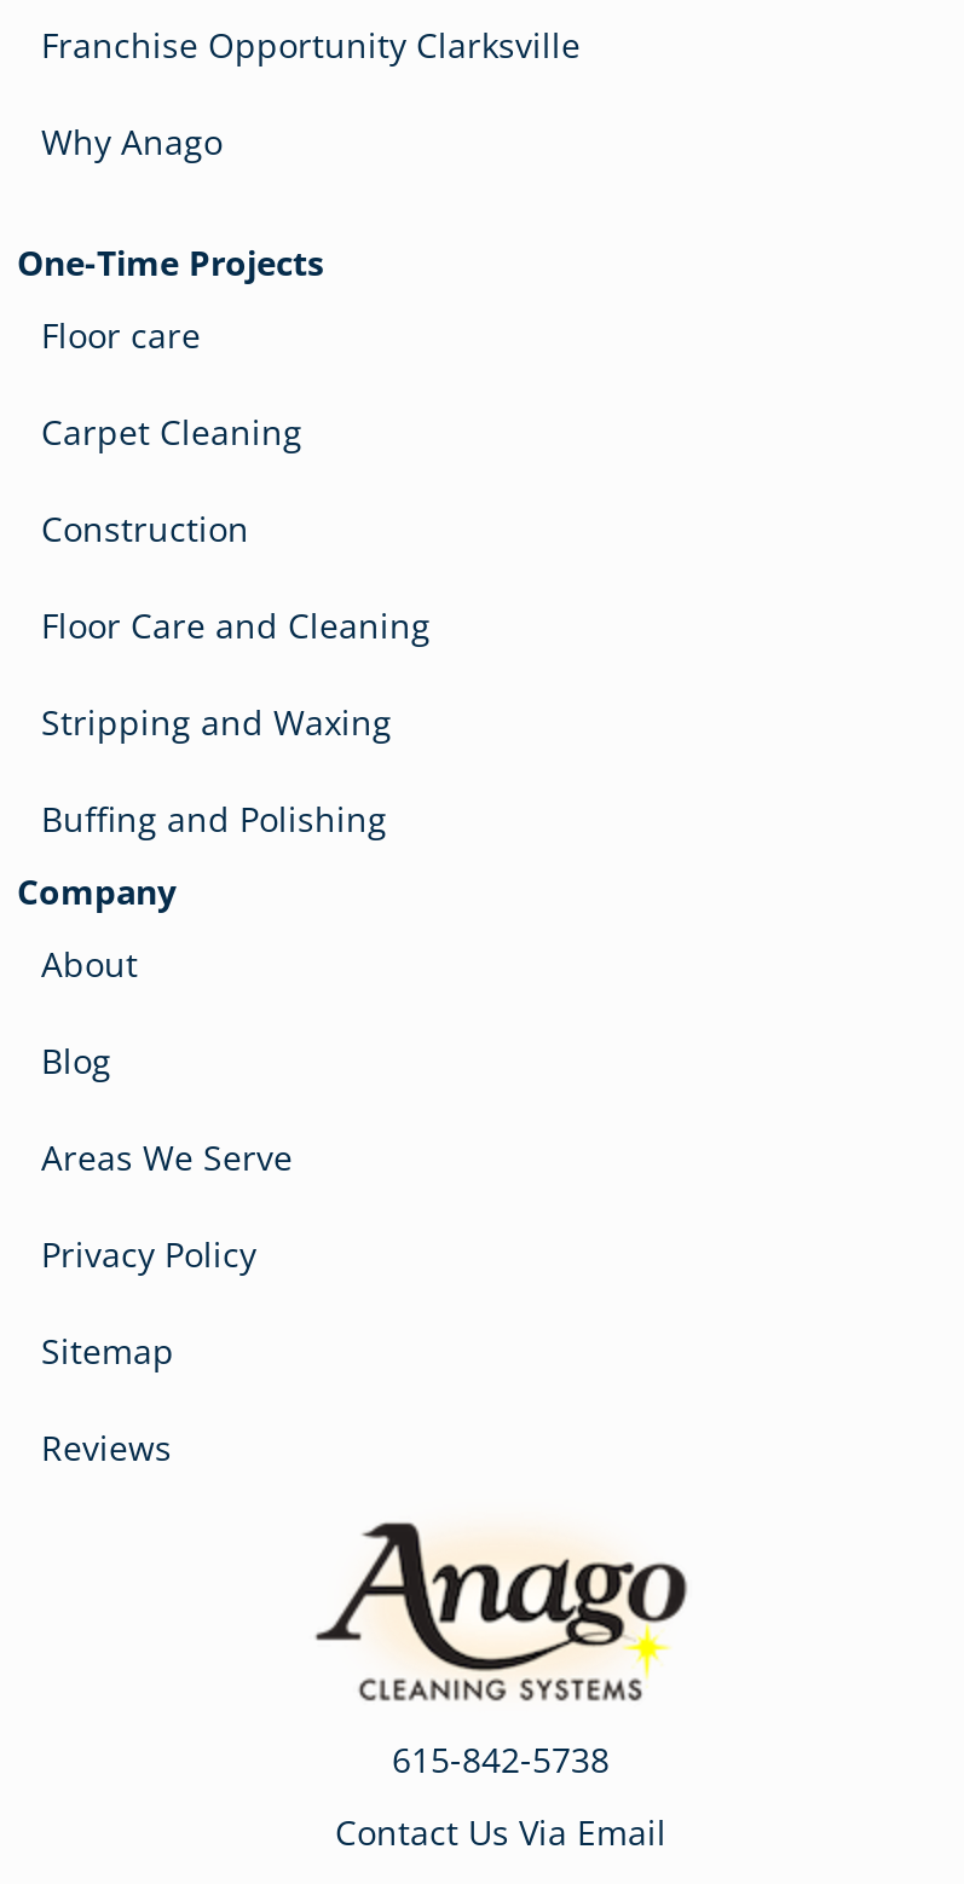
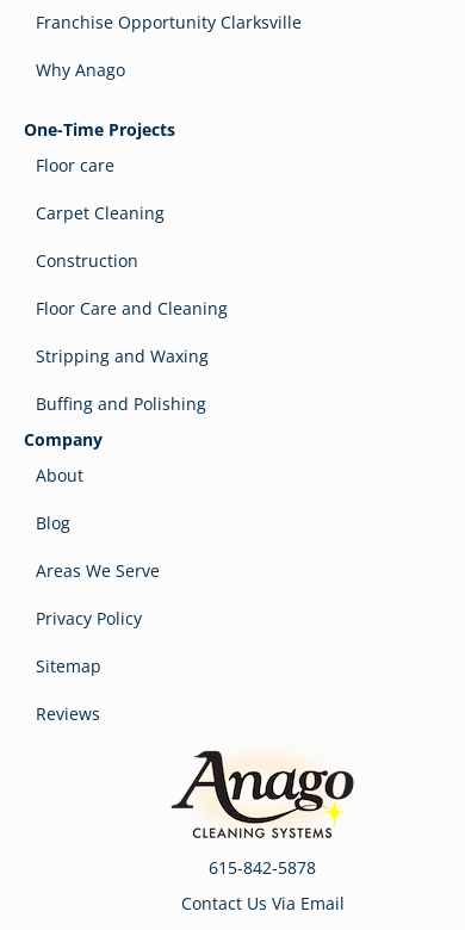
- 615-842-5738
+ 615-842-5878
